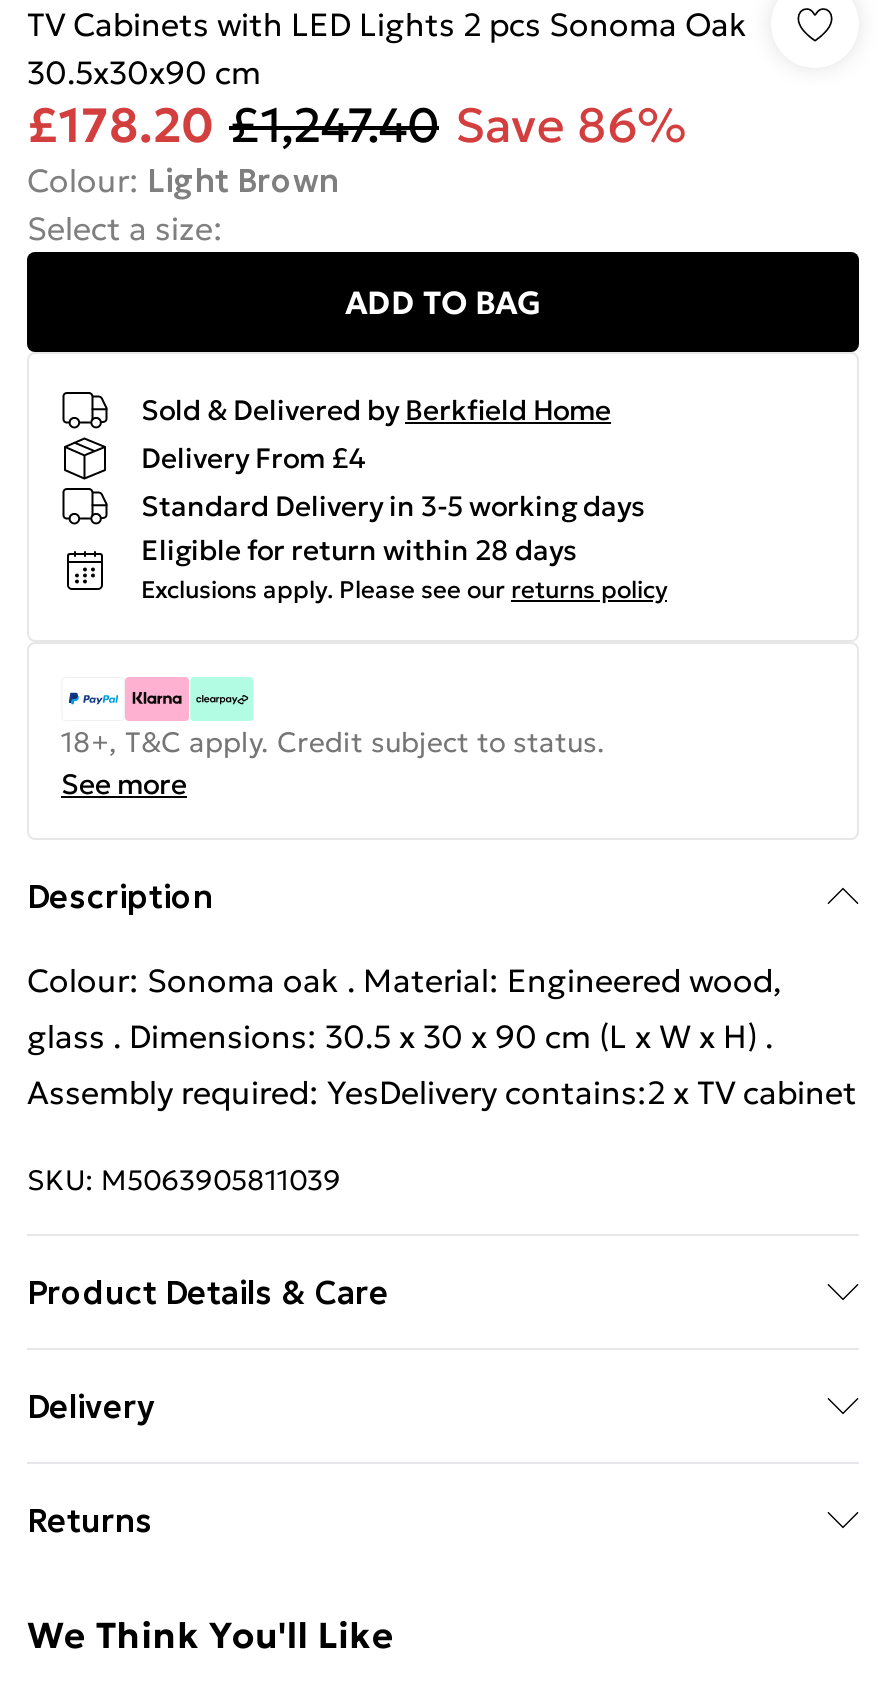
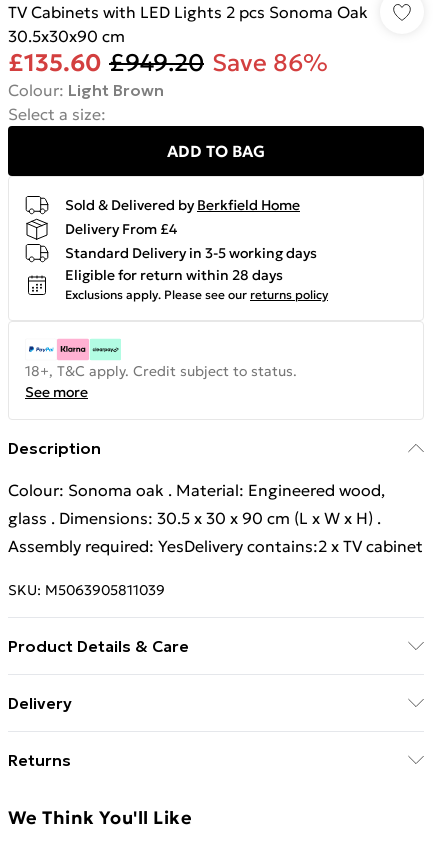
- £178.20 £1,247.40 Save 86%
+ £135.60 £949.20 Save 86%
